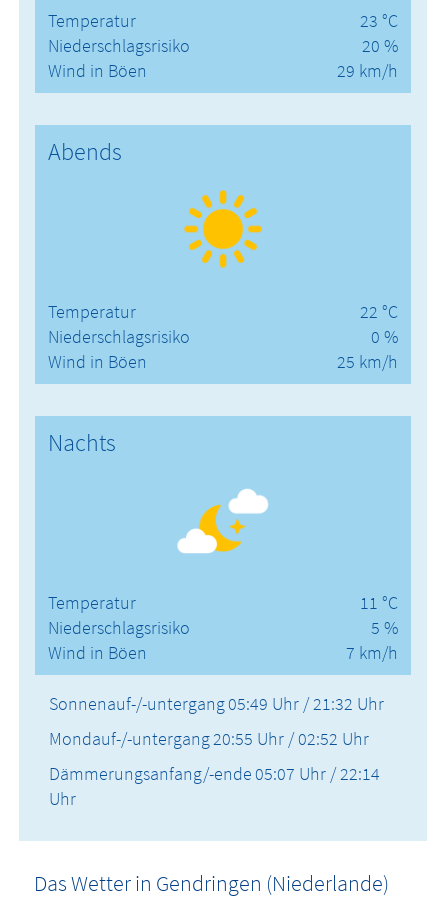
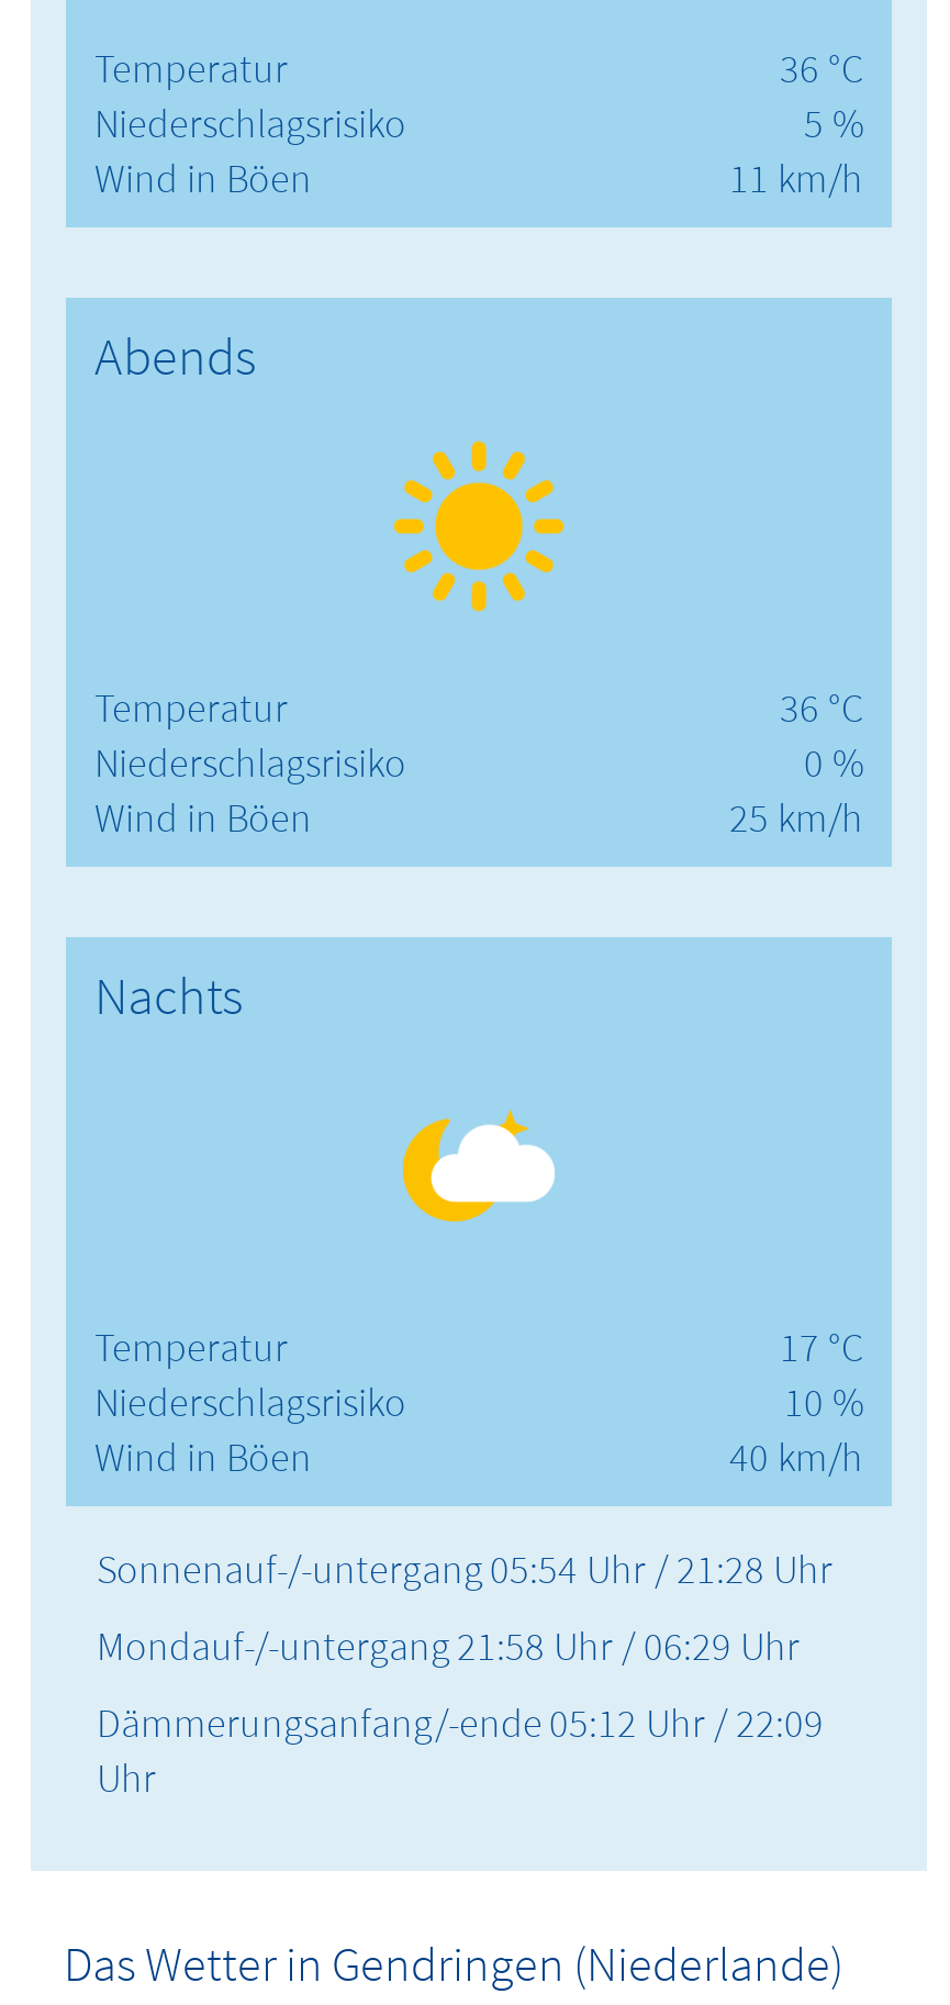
- 23 °C
+ 36 °C

- 20 %
+ 5 %

- 29 km/h
+ 11 km/h

- 22 °C
+ 36 °C

- [image]
+ [image]

- 11 °C
+ 17 °C

- 5 %
+ 10 %

- 7 km/h
+ 40 km/h

- Sonnenauf-/-untergang 05:49 Uhr / 21:32 Uhr
+ Sonnenauf-/-untergang 05:54 Uhr / 21:28 Uhr

- Mondauf-/-untergang 20:55 Uhr / 02:52 Uhr
+ Mondauf-/-untergang 21:58 Uhr / 06:29 Uhr

- Dämmerungsanfang/-ende 05:07 Uhr / 22:14
+ Dämmerungsanfang/-ende 05:12 Uhr / 22:09
